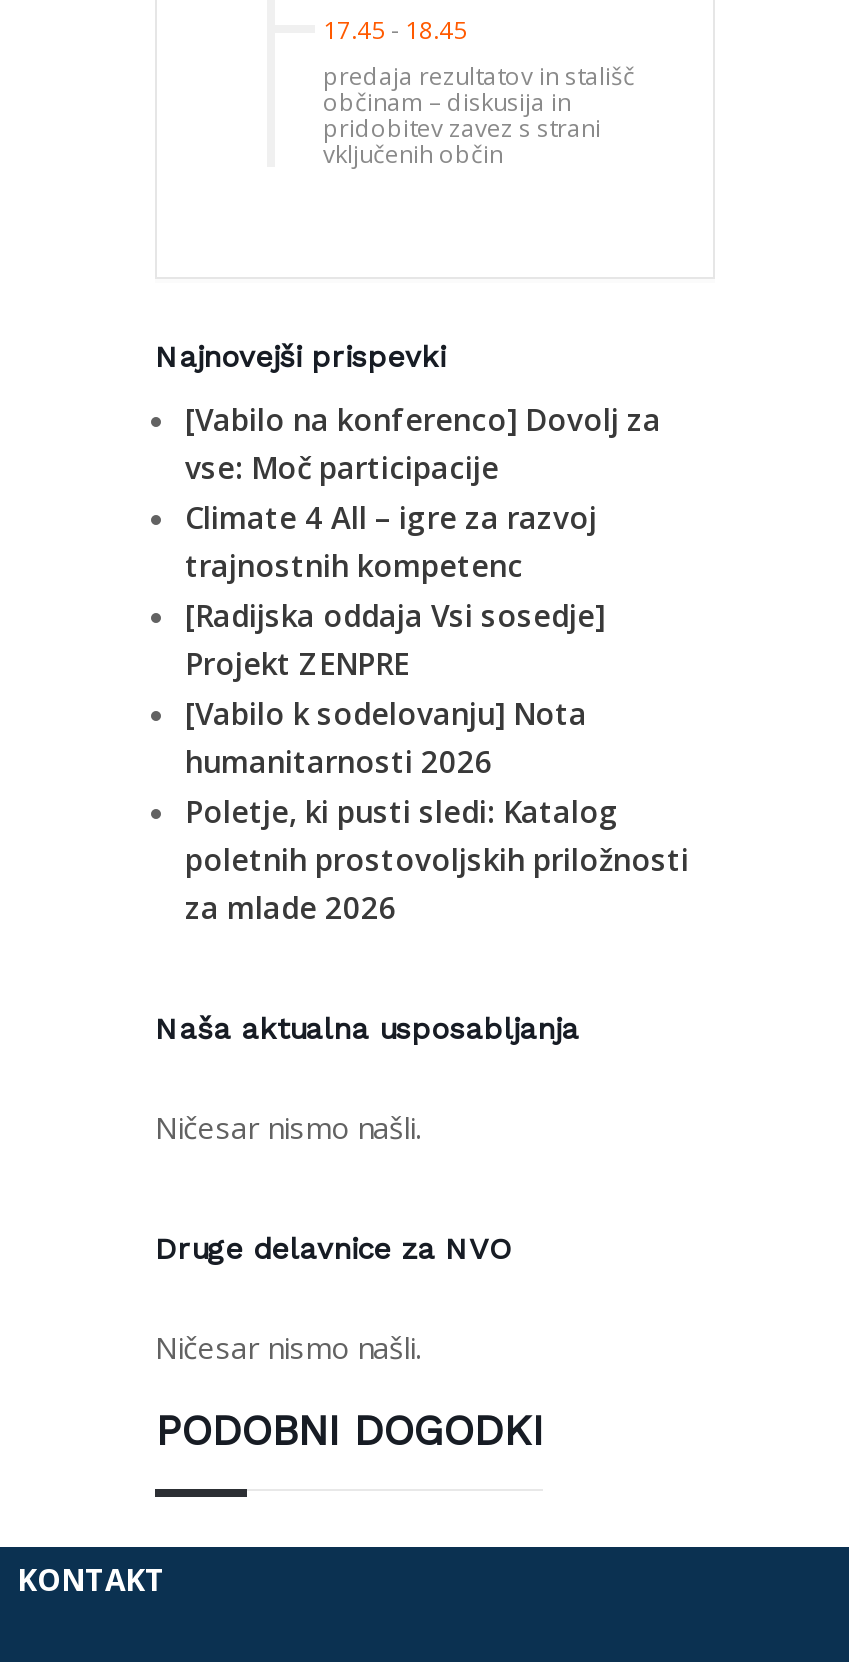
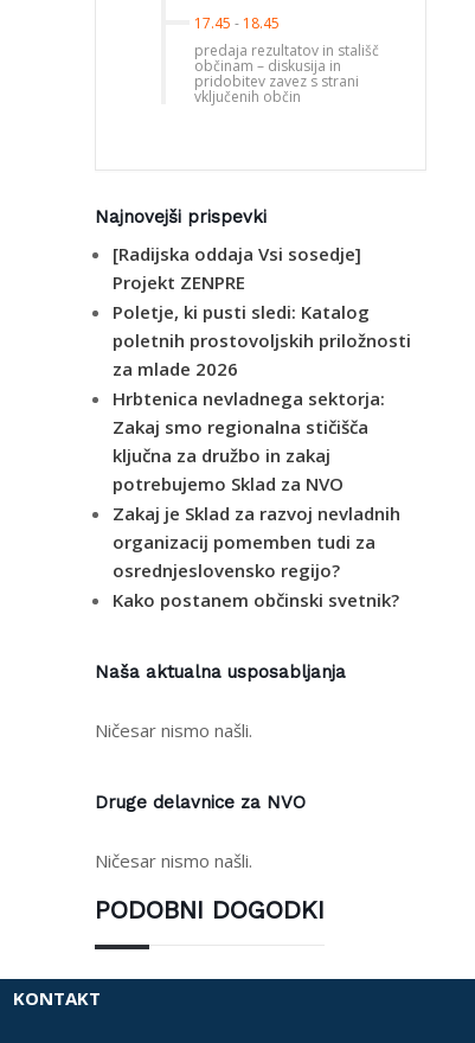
- [Vabilo na konferenco] Dovolj za
- vse: Moč participacije
- Climate 4 All – igre za razvoj
- trajnostnih kompetenc

moved up: [Radijska oddaja Vsi sosedje] | Projekt ZENPRE

- [Vabilo k sodelovanju] Nota
- humanitarnosti 2026

moved up: Poletje, ki pusti sledi: Katalog | poletnih prostovoljskih priložnosti | za mlade 2026

+ Hrbtenica nevladnega sektorja:
+ Zakaj smo regionalna stičišča
+ ključna za družbo in zakaj
+ potrebujemo Sklad za NVO
+ Zakaj je Sklad za razvoj nevladnih
+ organizacij pomemben tudi za
+ osrednjeslovensko regijo?
+ Kako postanem občinski svetnik?
